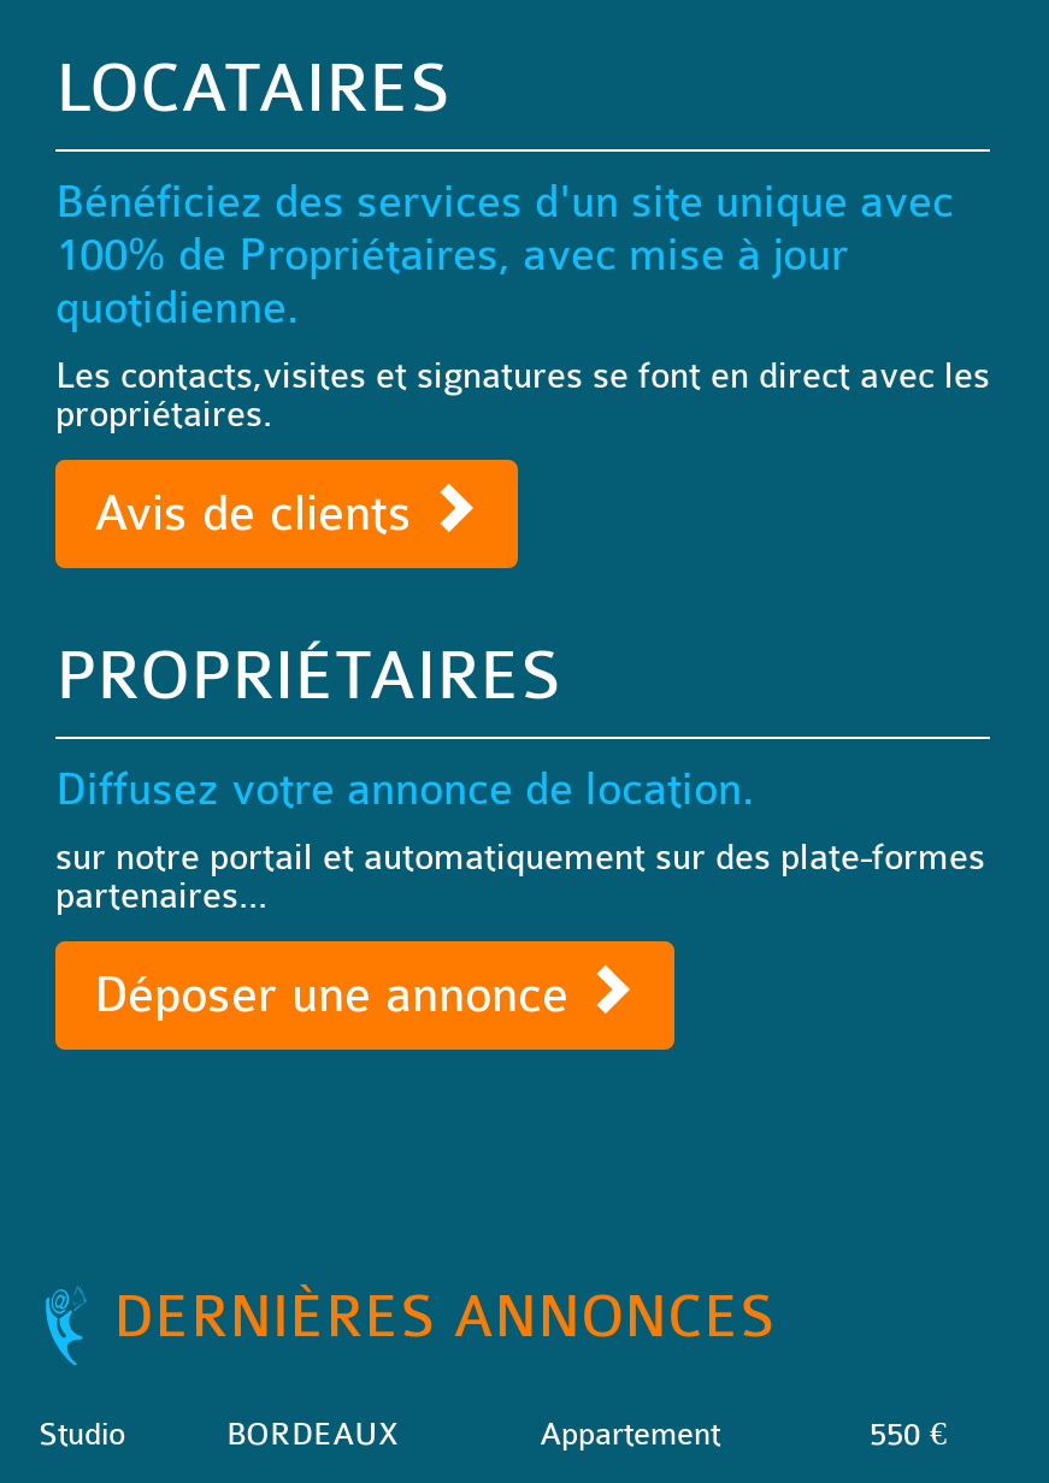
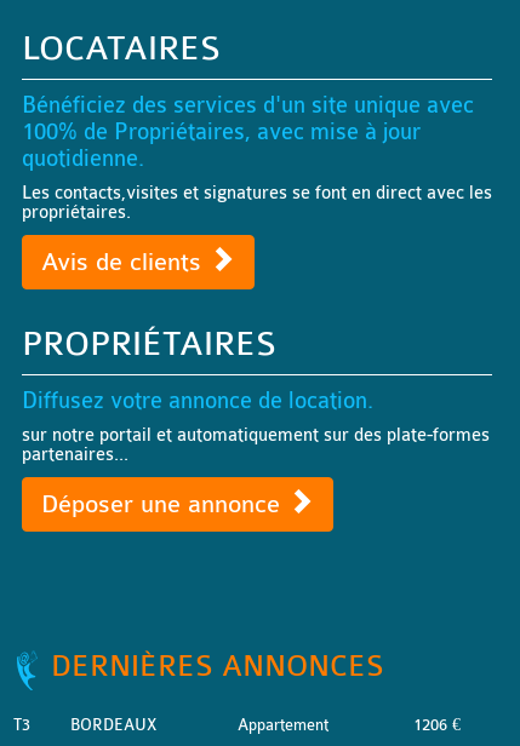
- Studio
+ T3

- 550 €
+ 1206 €
